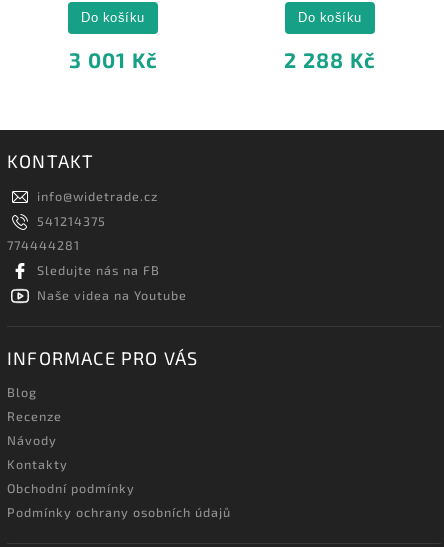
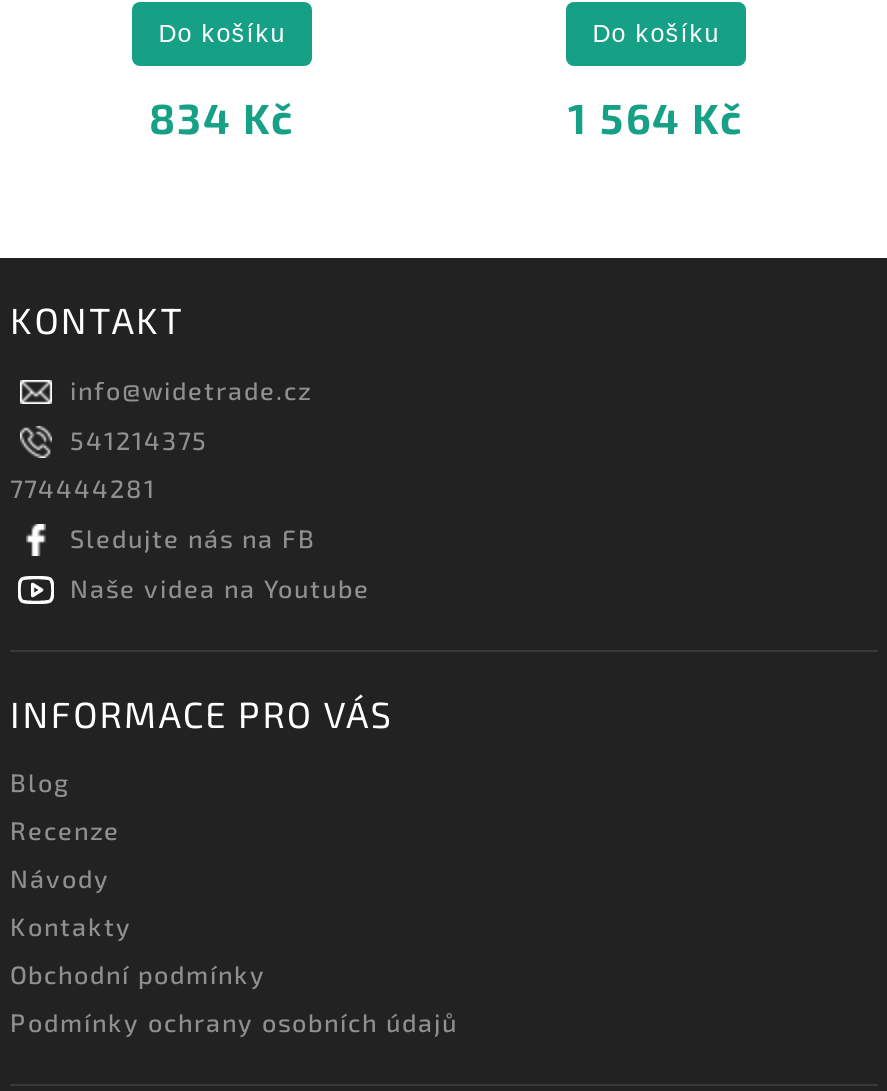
- 3 001 Kč
+ 834 Kč

- 2 288 Kč
+ 1 564 Kč
